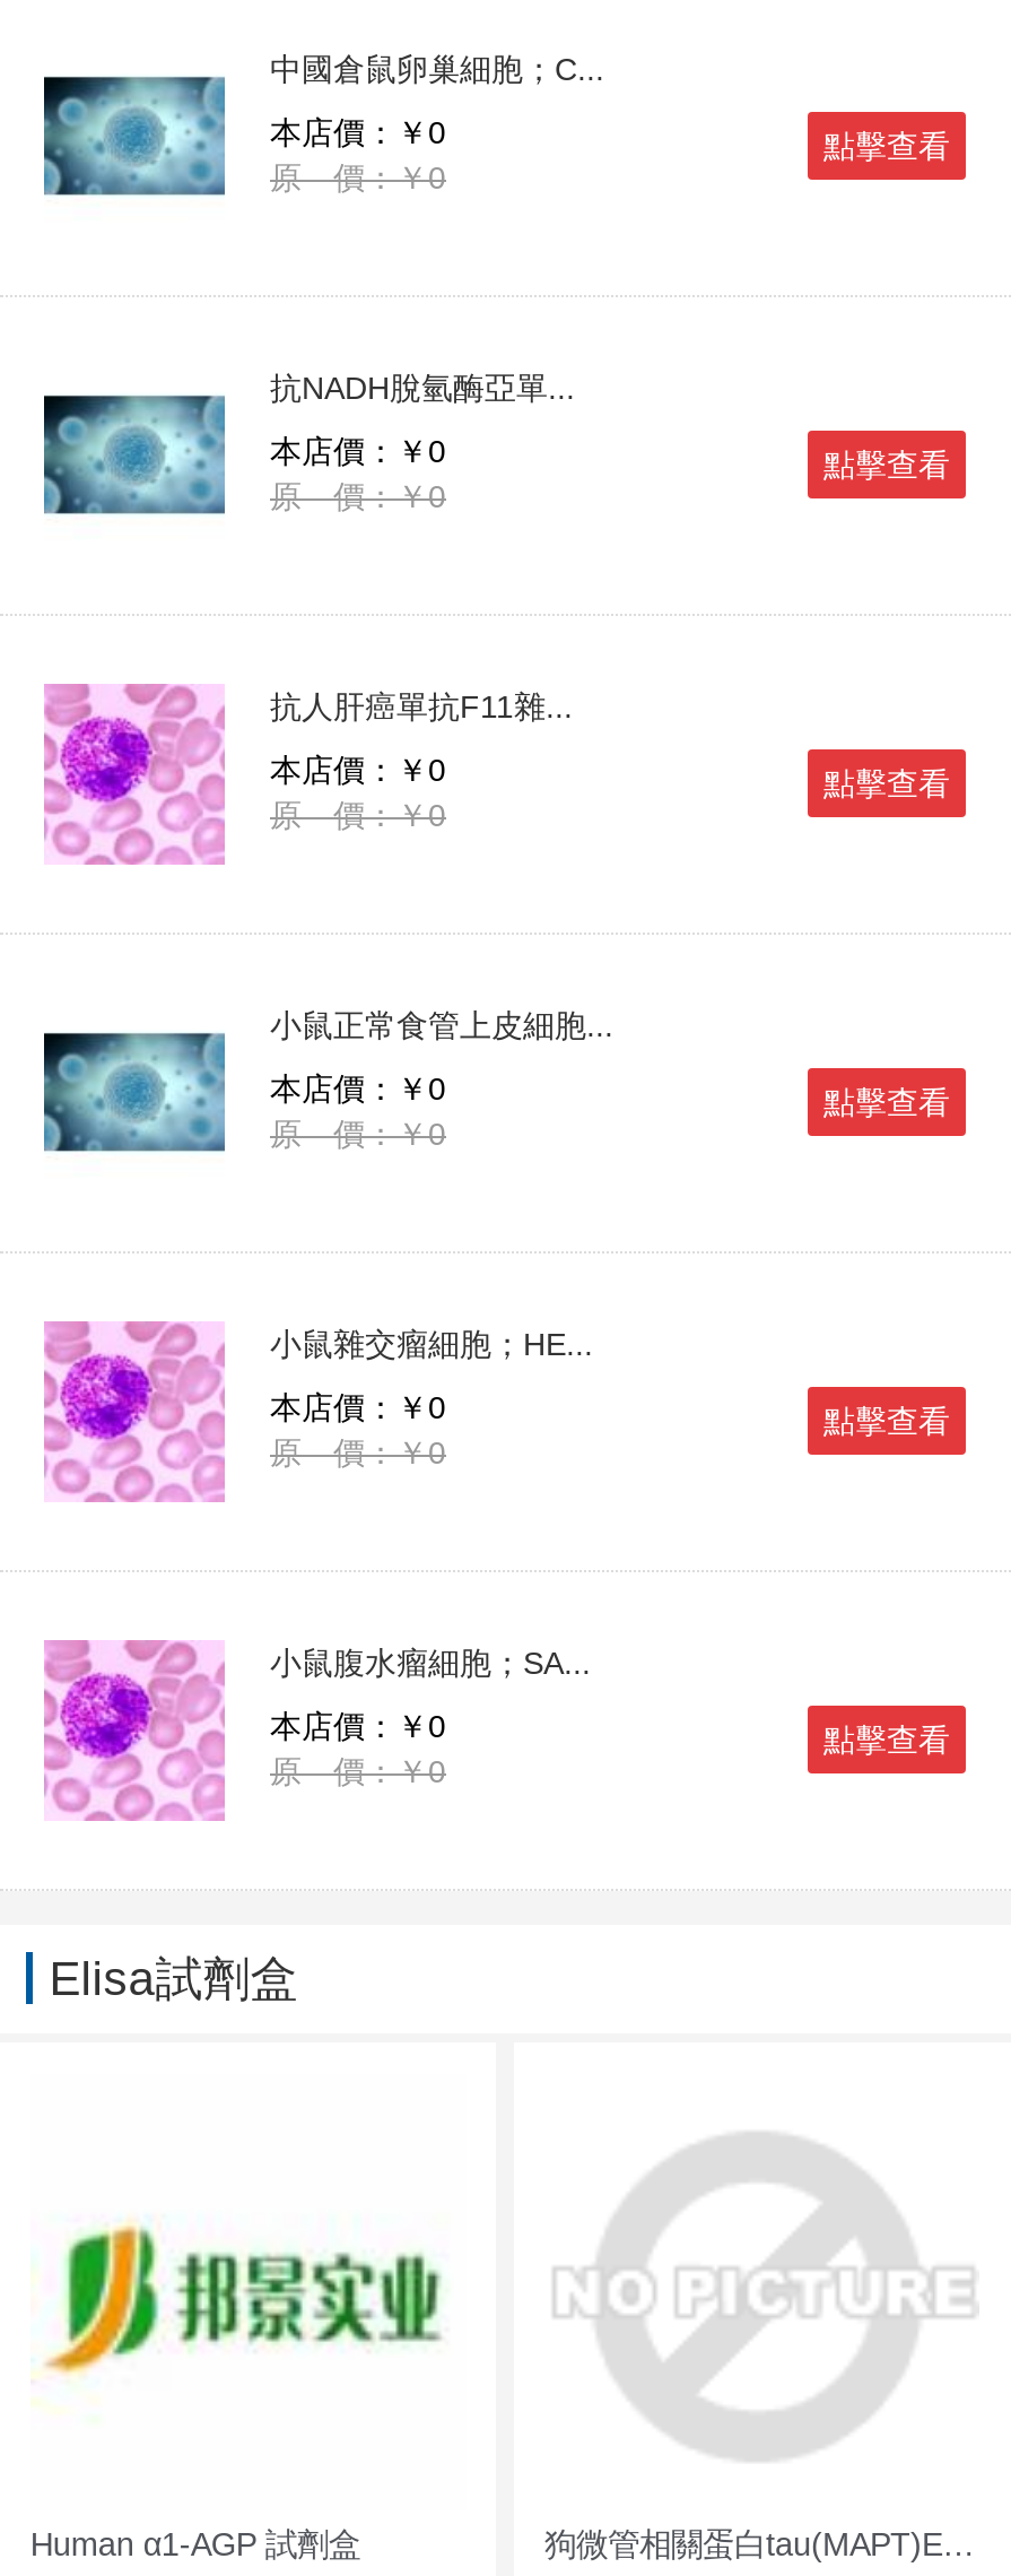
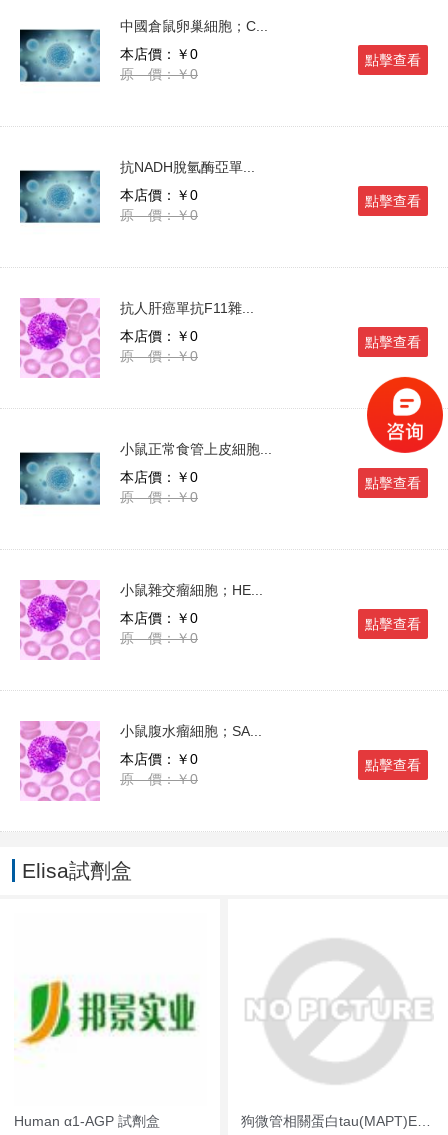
+ [image]
